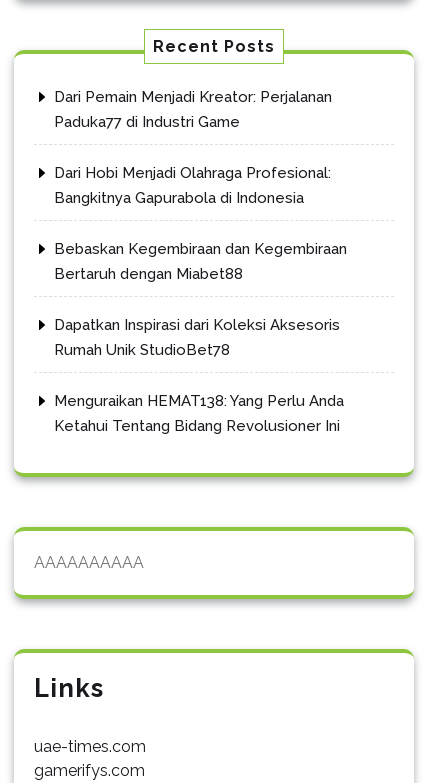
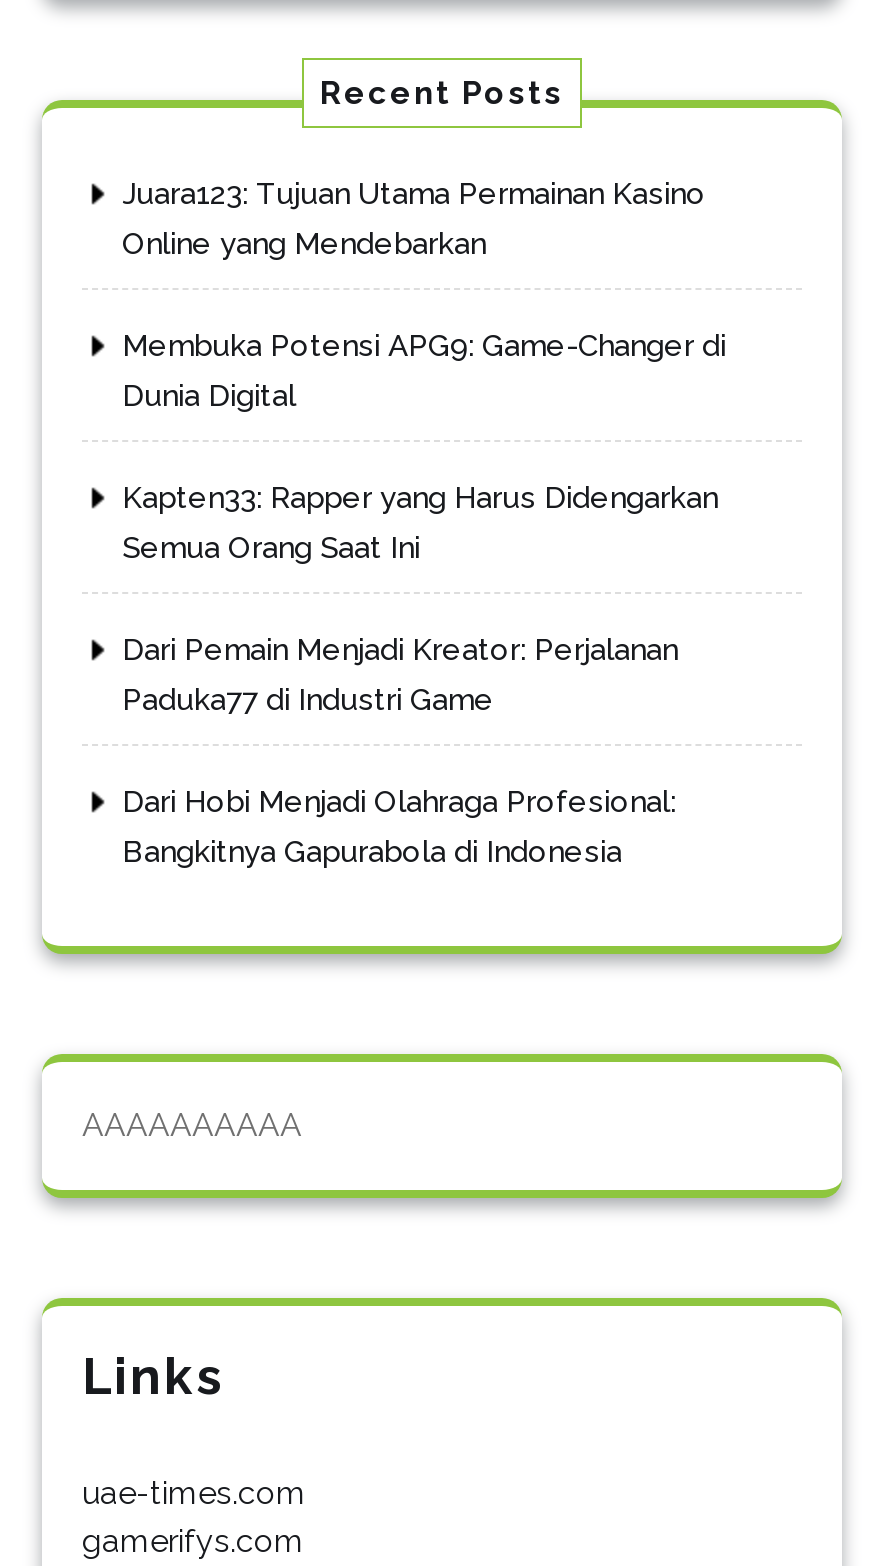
+ Juara123: Tujuan Utama Permainan Kasino
+ Online yang Mendebarkan
+ Membuka Potensi APG9: Game-Changer di
+ Dunia Digital
+ Kapten33: Rapper yang Harus Didengarkan
+ Semua Orang Saat Ini

moved down: Dari Pemain Menjadi Kreator: Perjalanan | Paduka77 di Industri Game | Dari Hobi Menjadi Olahraga Profesional: | Bangkitnya Gapurabola di Indonesia

- Bebaskan Kegembiraan dan Kegembiraan
- Bertaruh dengan Miabet88
- Dapatkan Inspirasi dari Koleksi Aksesoris
- Rumah Unik StudioBet78
- Menguraikan HEMAT138: Yang Perlu Anda
- Ketahui Tentang Bidang Revolusioner Ini
